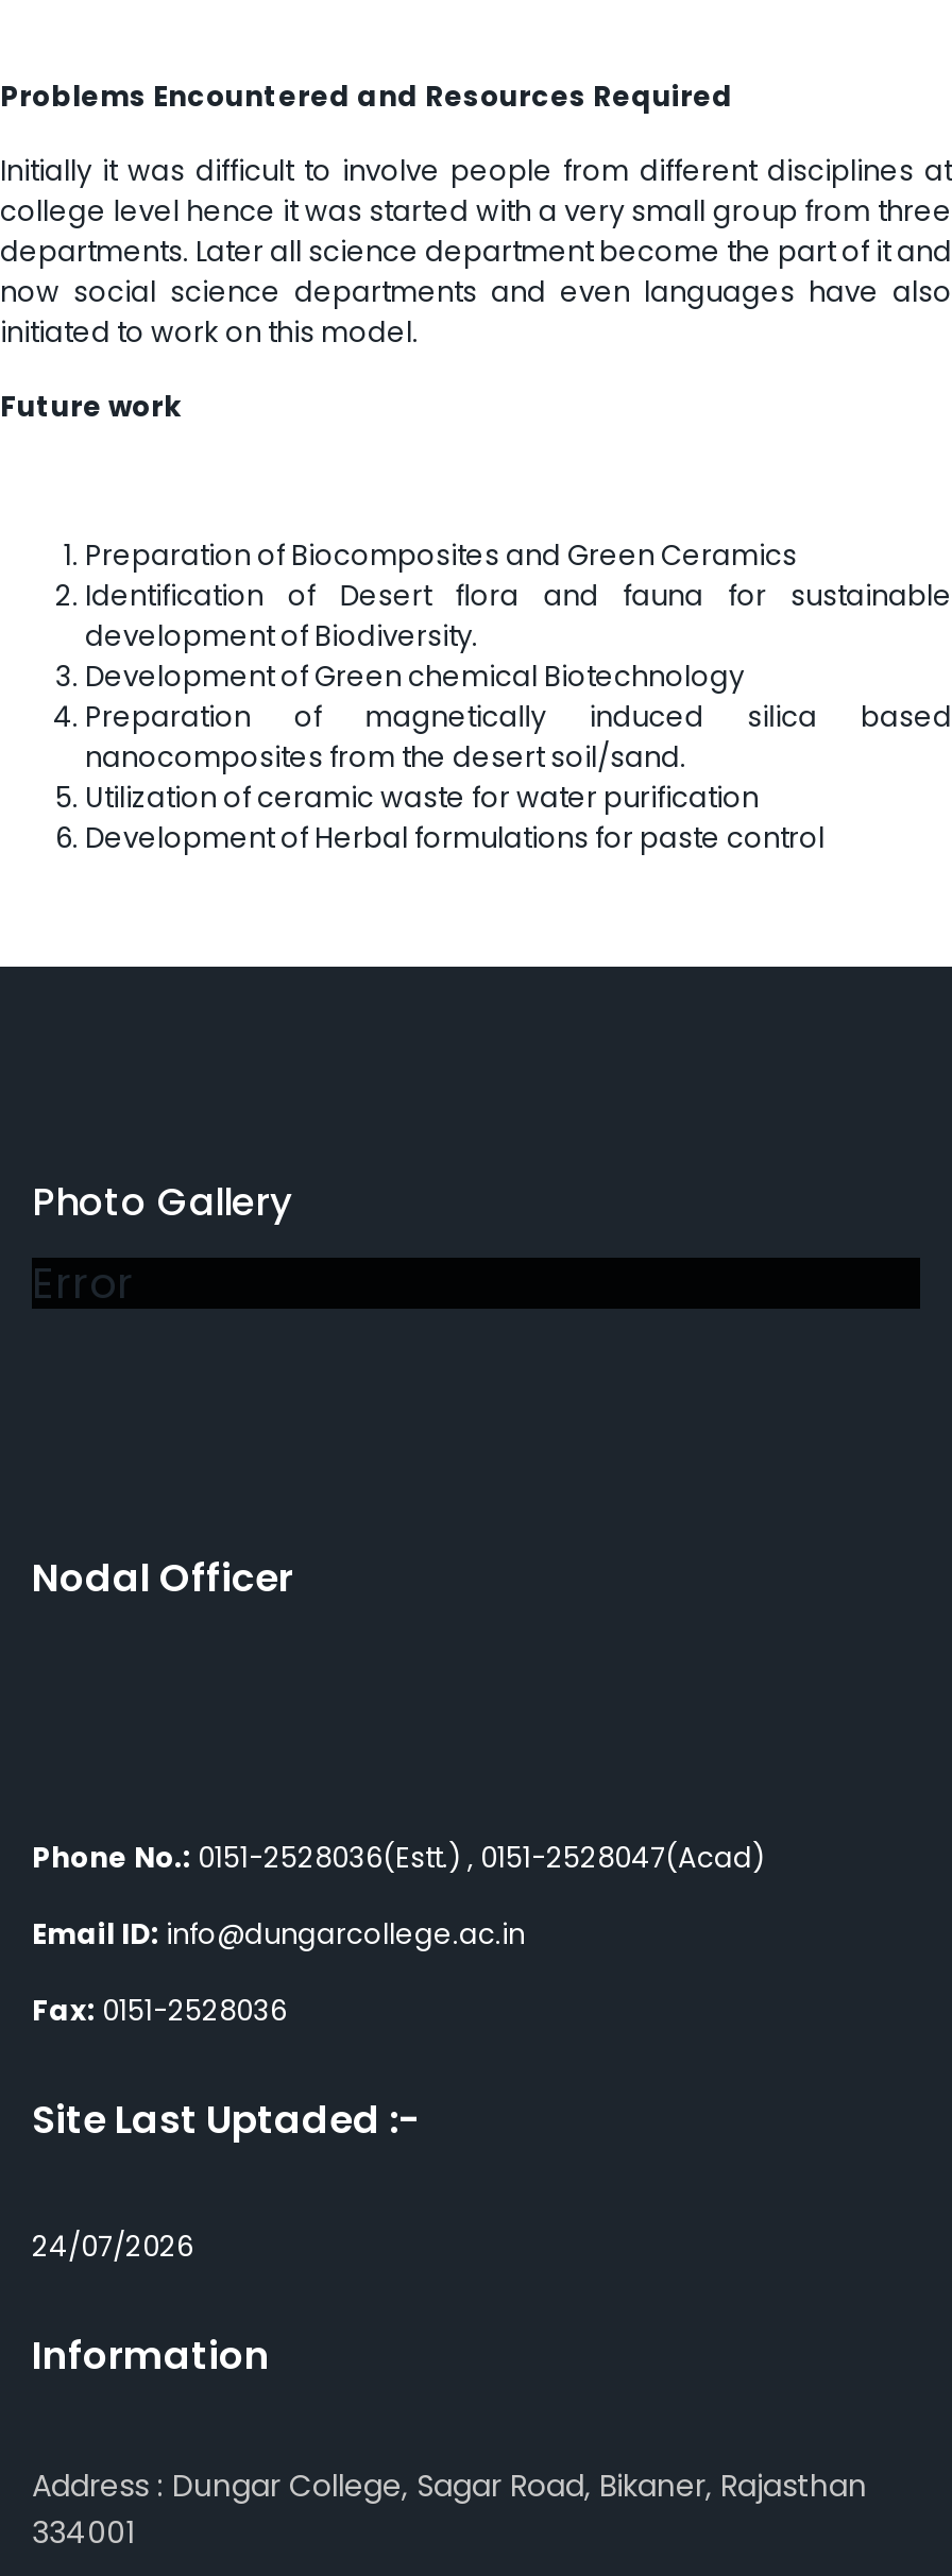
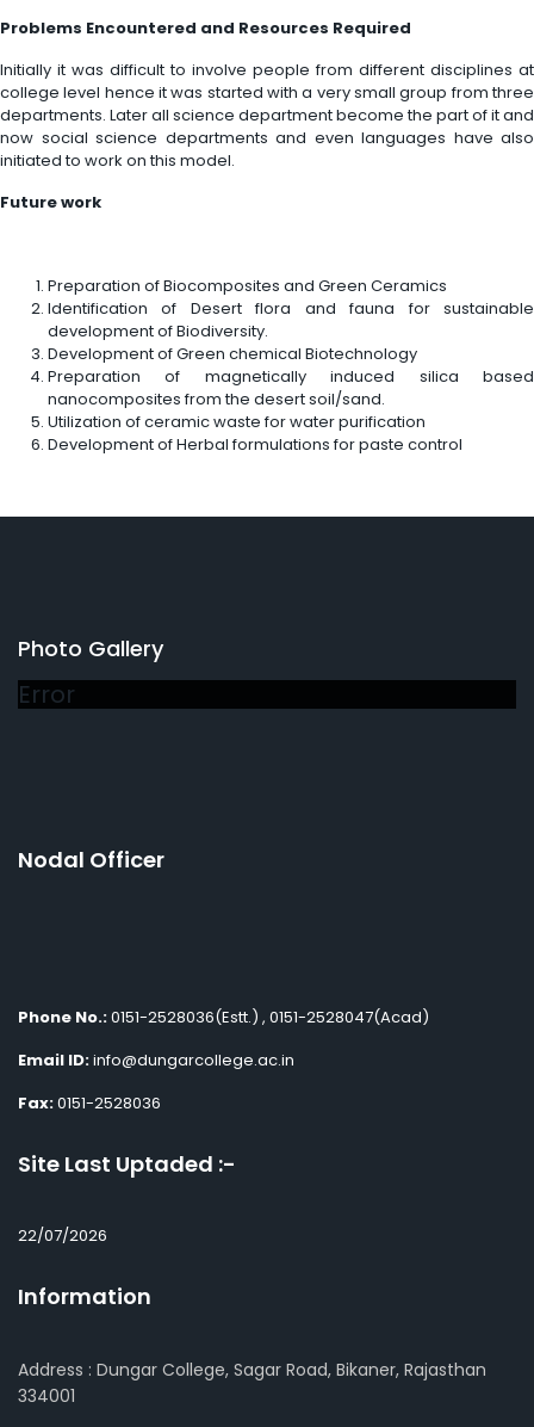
- 24/07/2026
+ 22/07/2026
